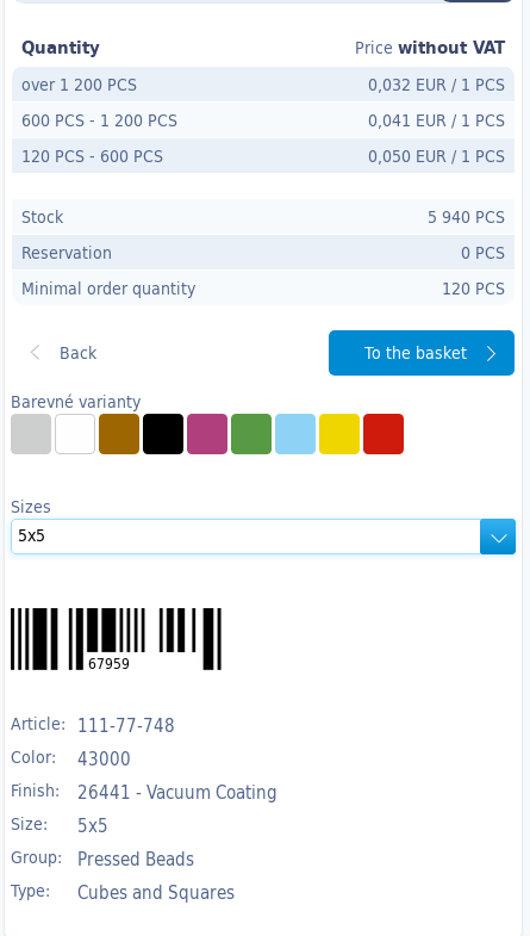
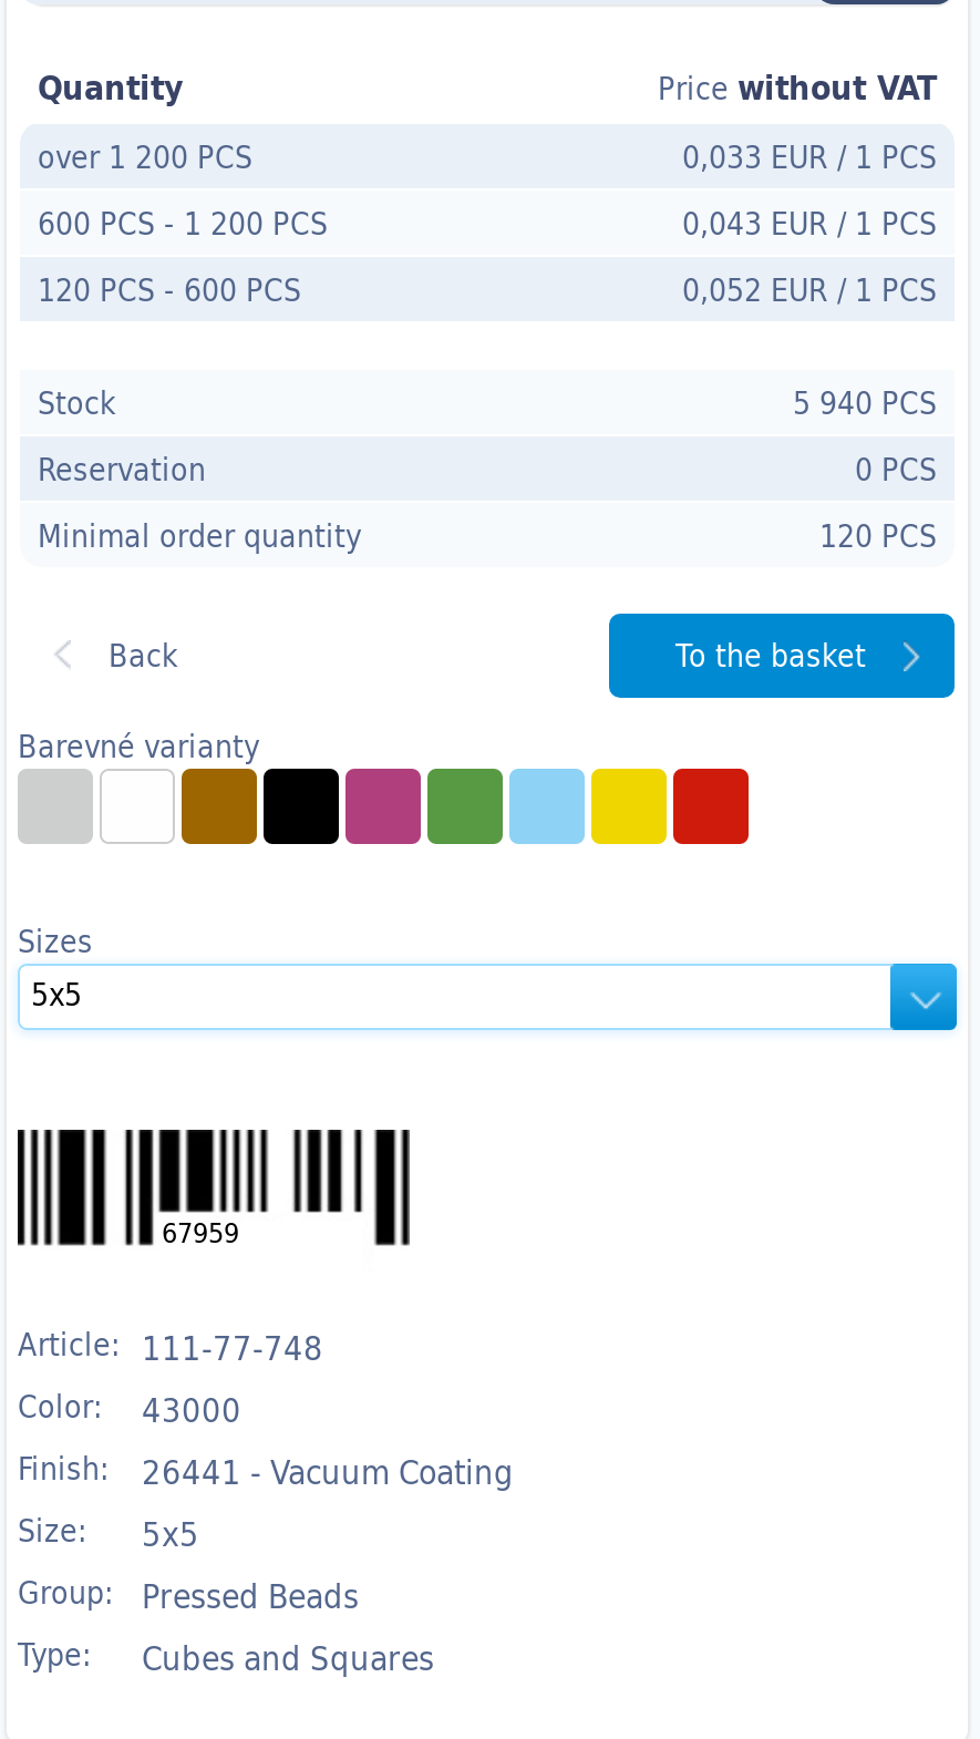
- 0,032 EUR / 1 PCS
+ 0,033 EUR / 1 PCS

- 0,041 EUR / 1 PCS
+ 0,043 EUR / 1 PCS

- 0,050 EUR / 1 PCS
+ 0,052 EUR / 1 PCS
